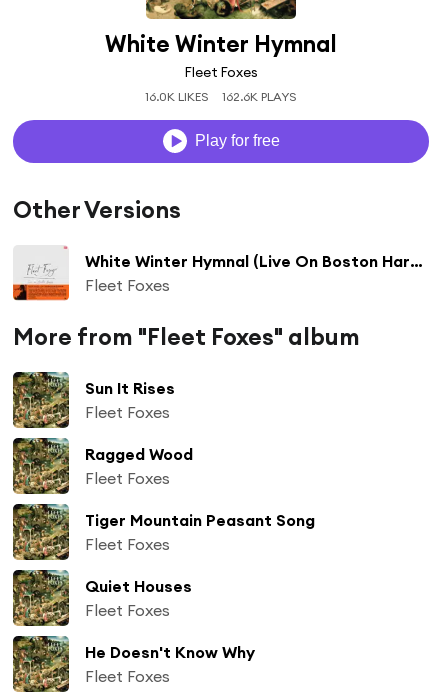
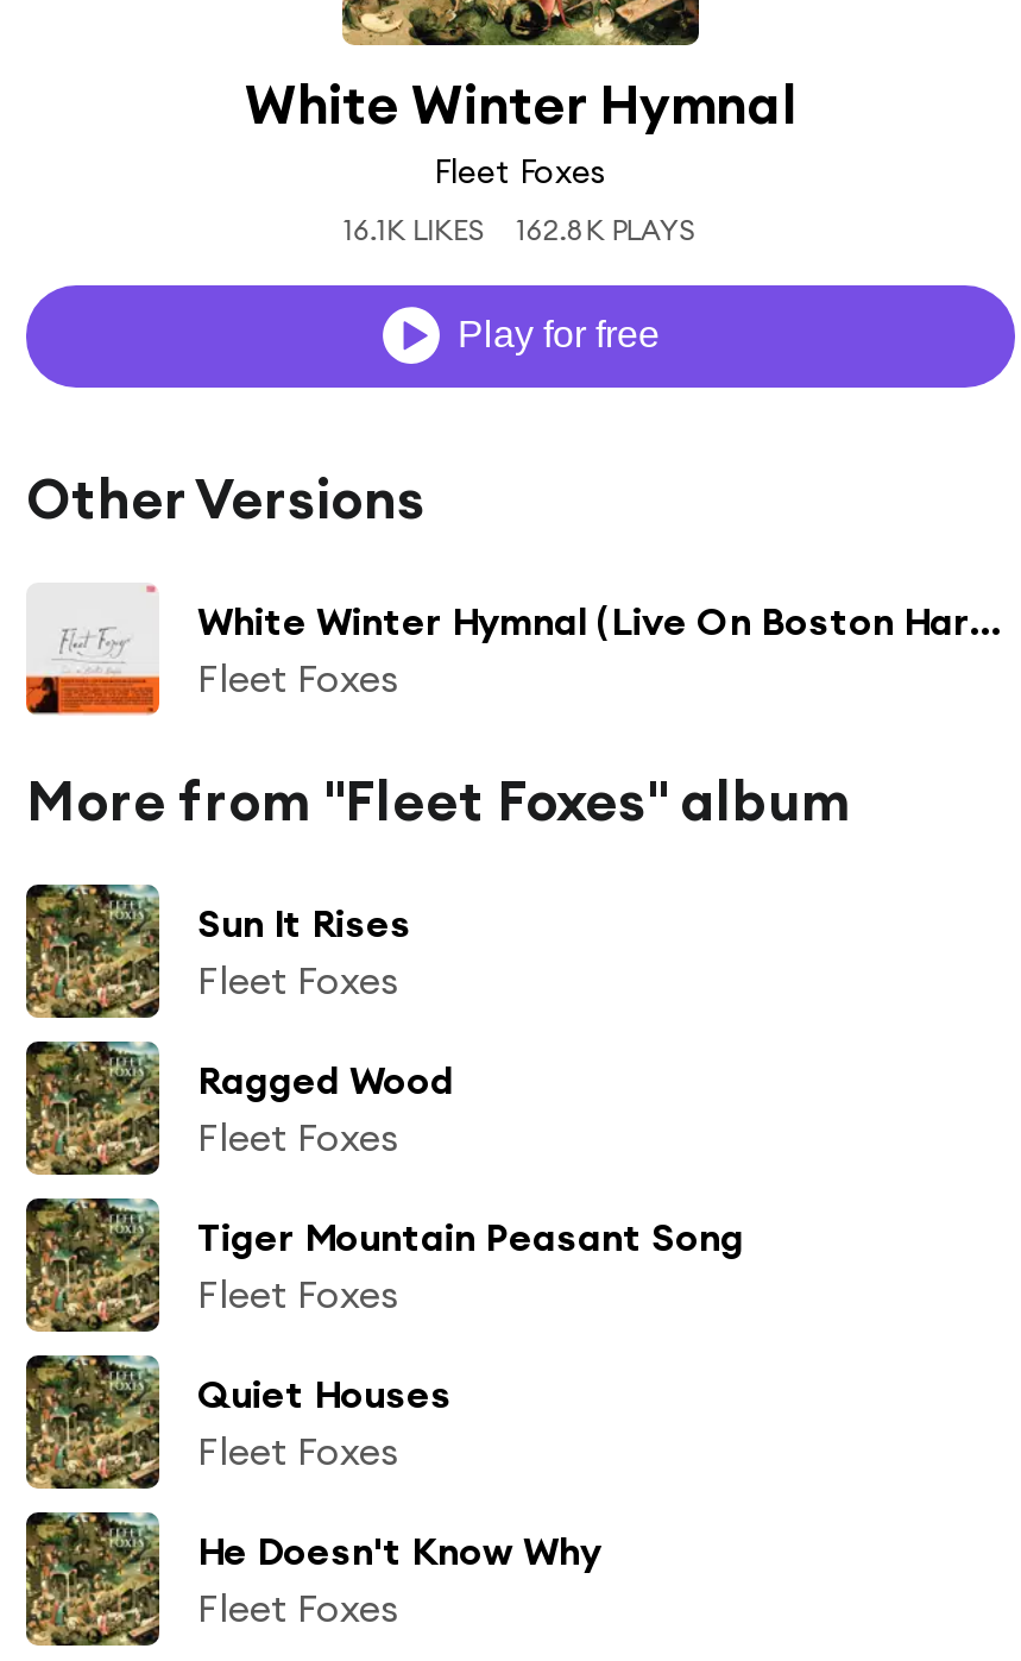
- 16.0K LIKES
+ 16.1K LIKES

- 162.6K PLAYS
+ 162.8K PLAYS
